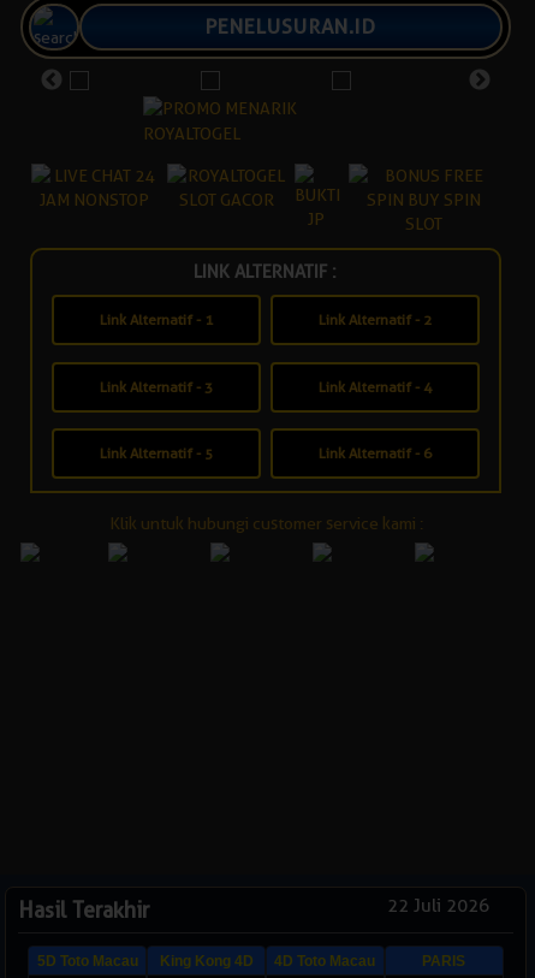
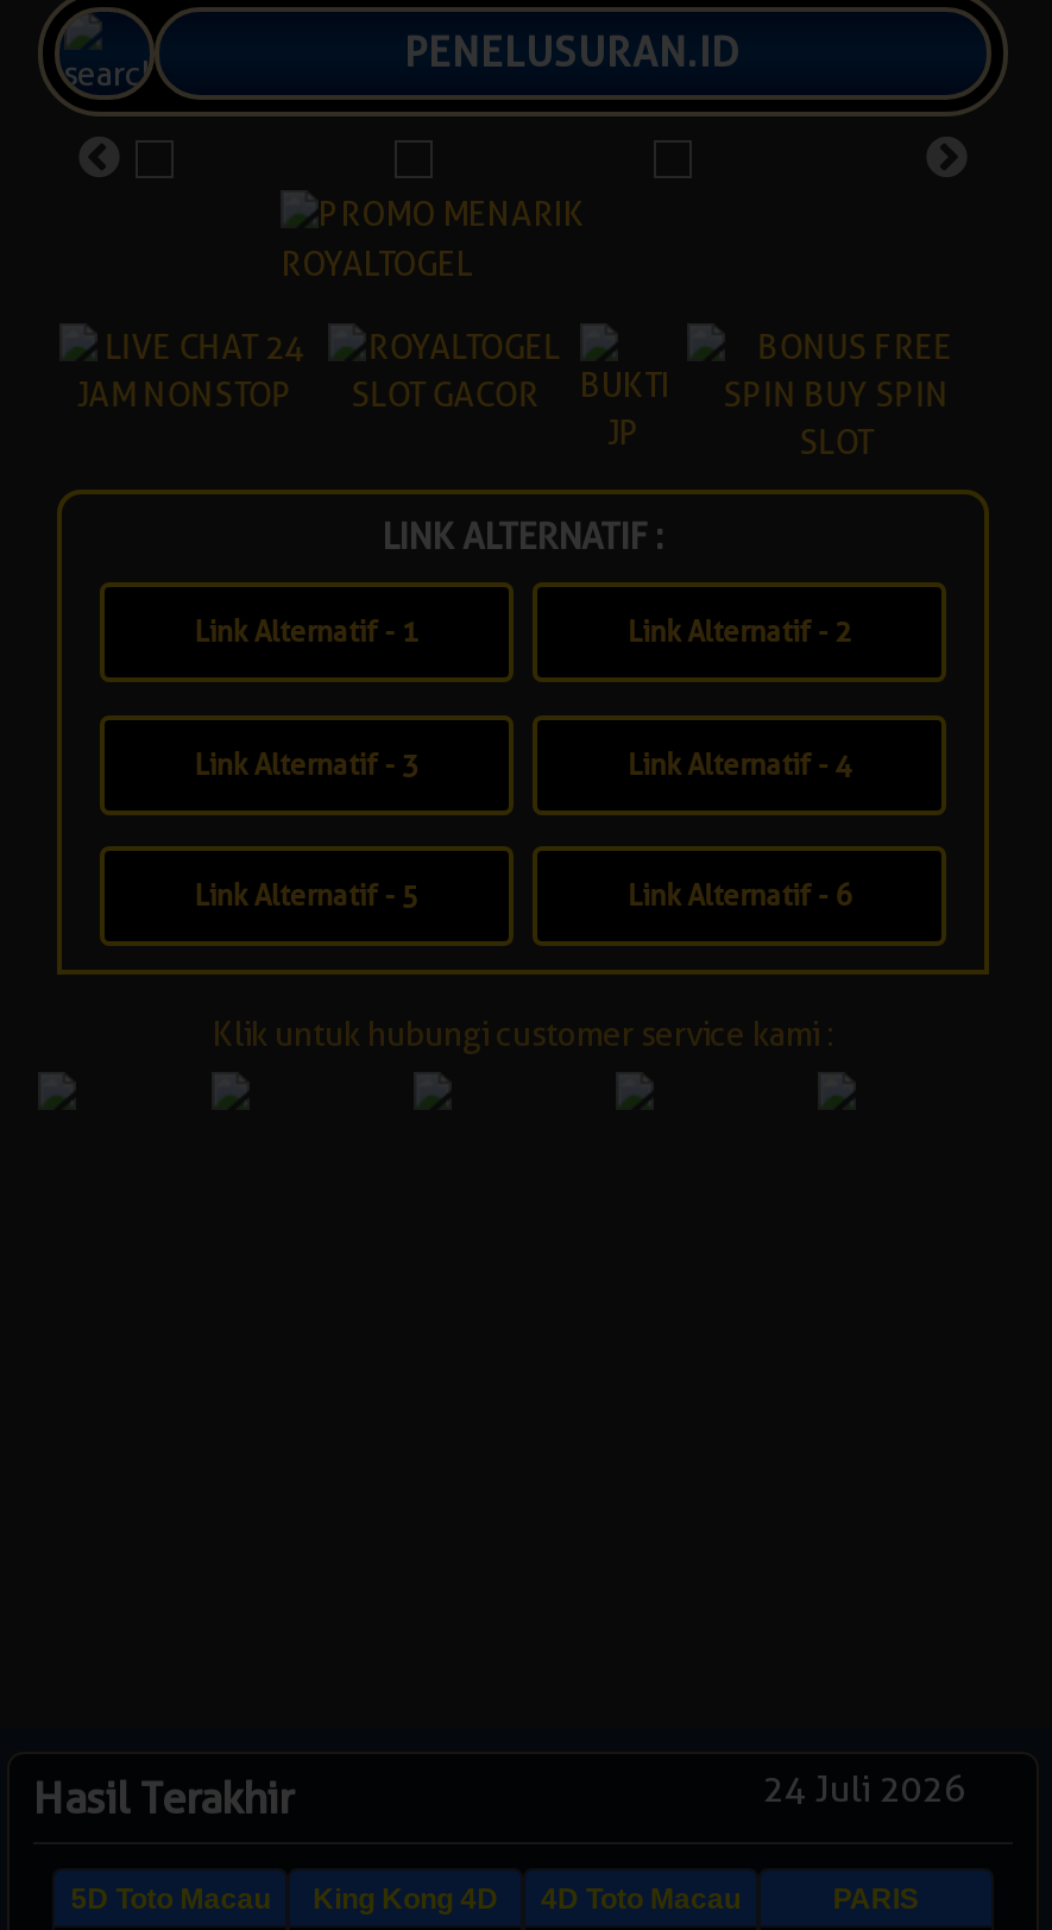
- 22 Juli 2026
+ 24 Juli 2026
